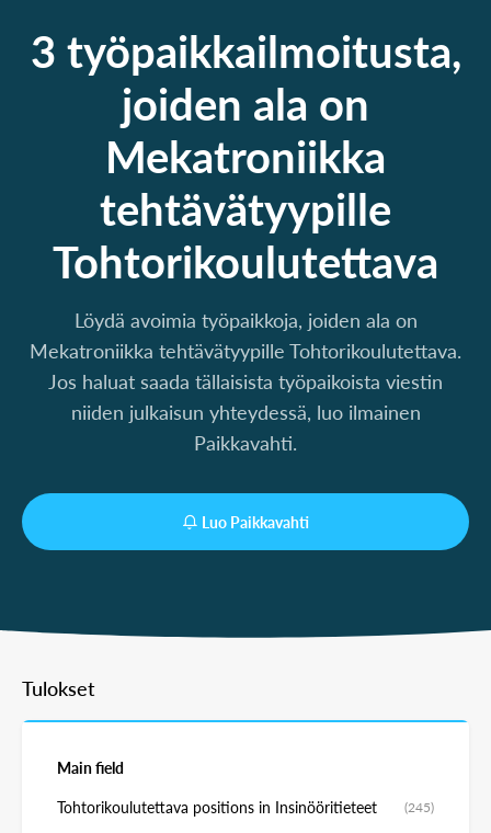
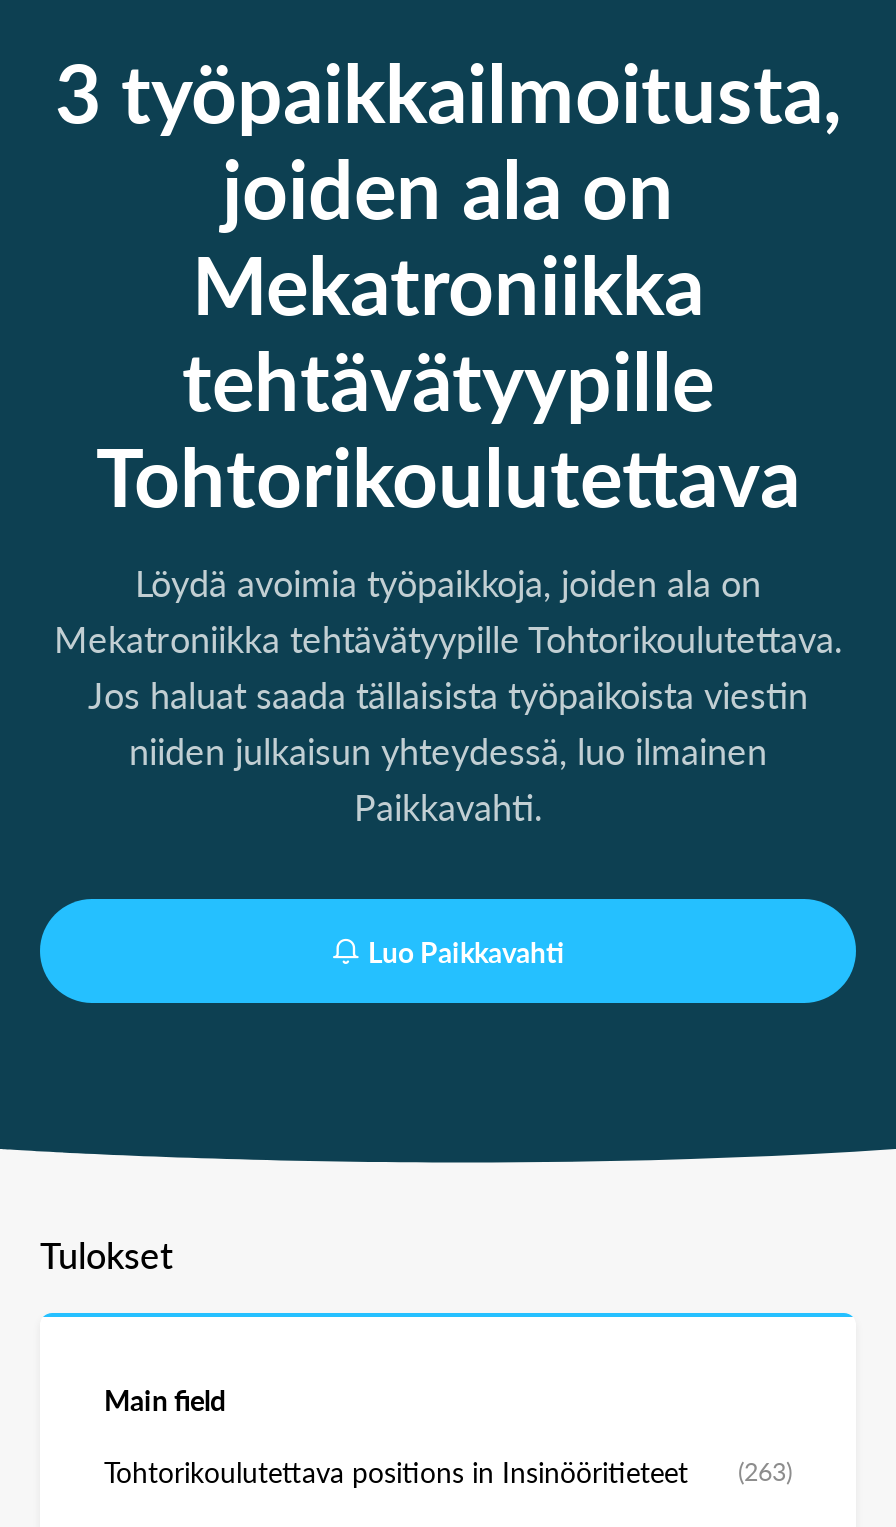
- Tohtorikoulutettava positions in Insinööritieteet (245)
+ Tohtorikoulutettava positions in Insinööritieteet (263)
